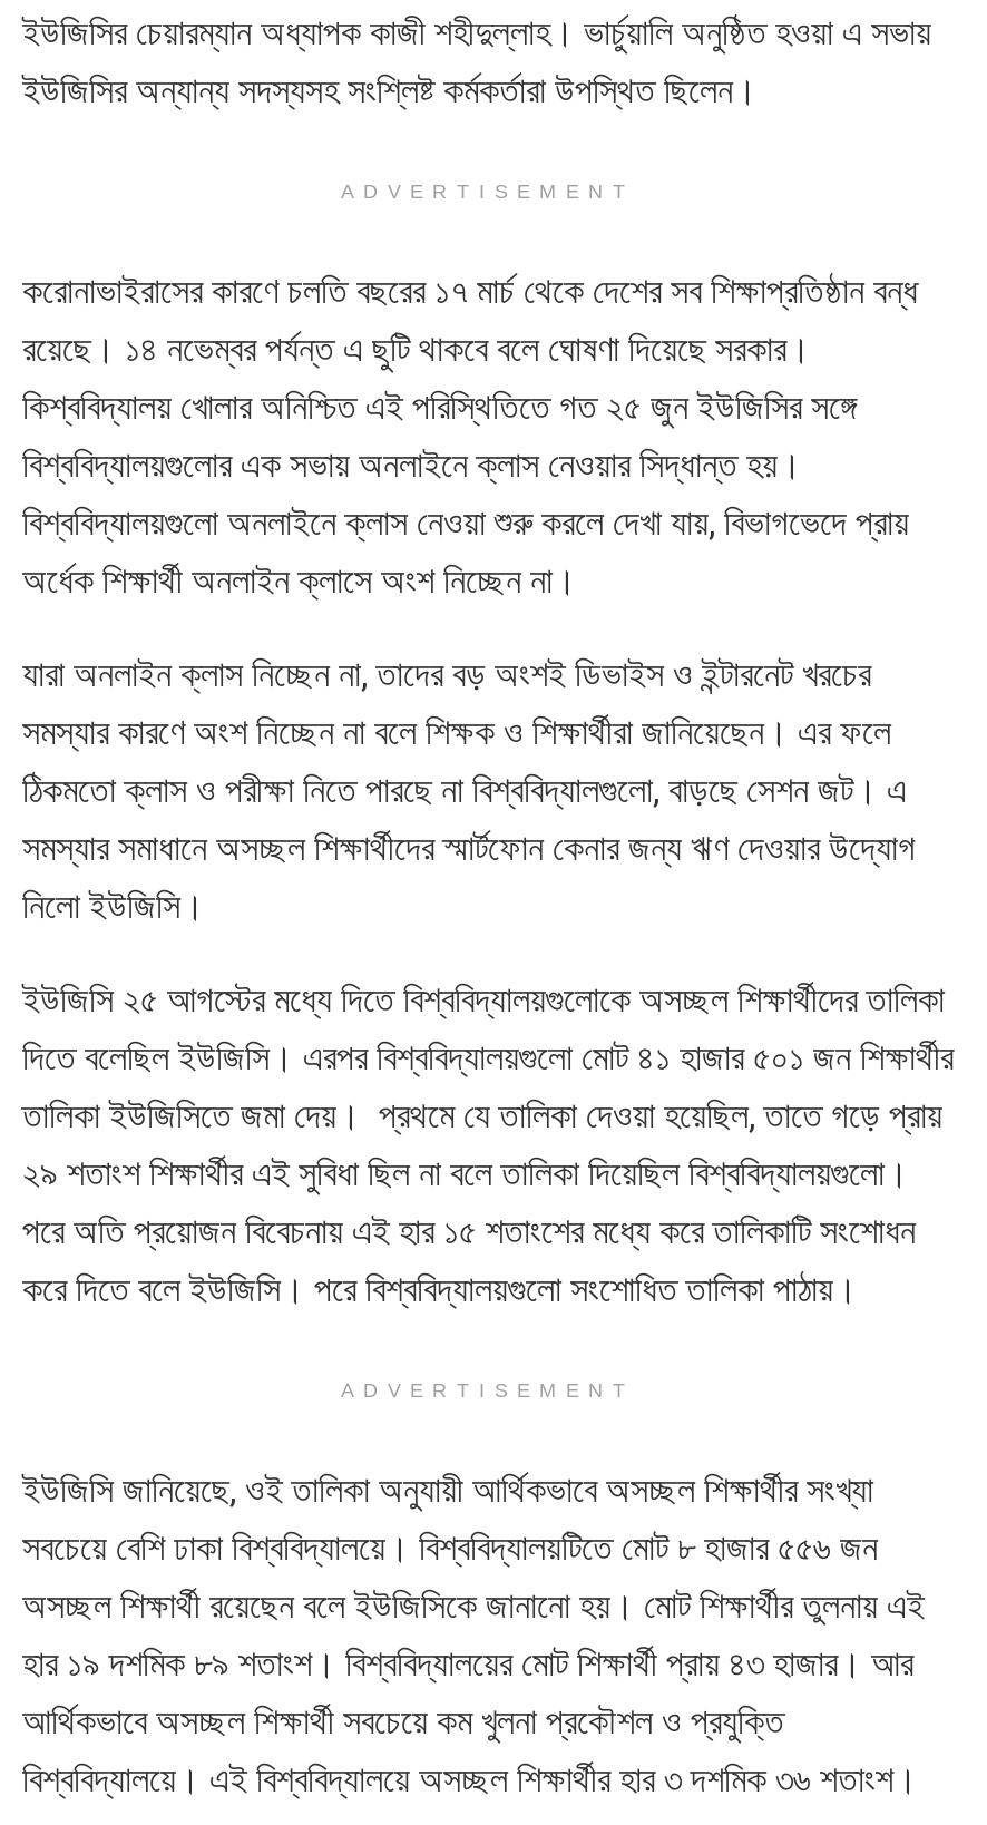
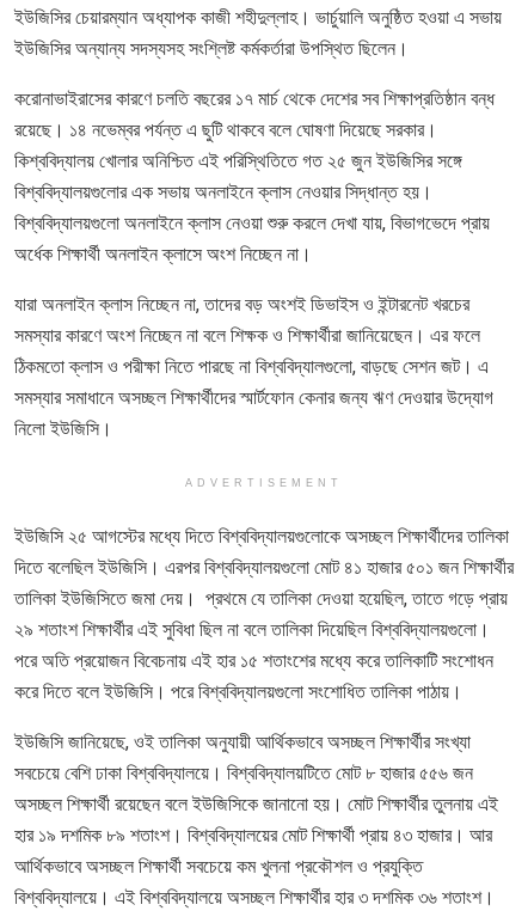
- ADVERTISEMENT

+ ADVERTISEMENT

- ADVERTISEMENT
